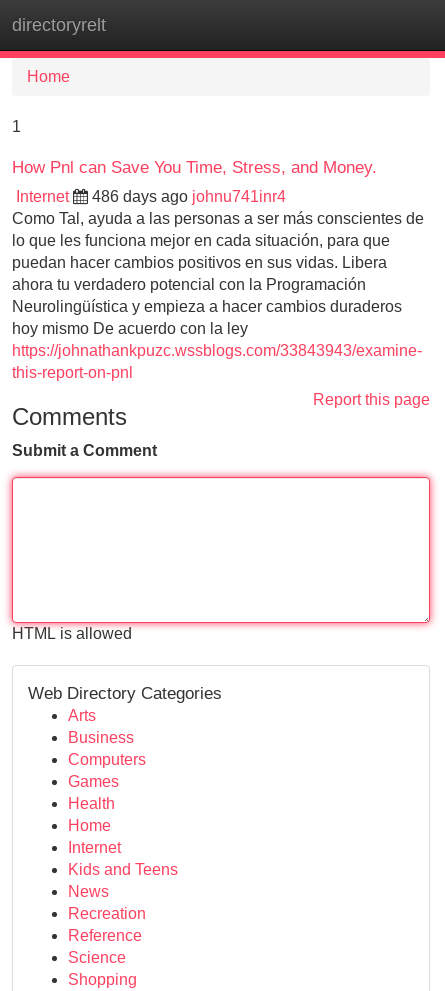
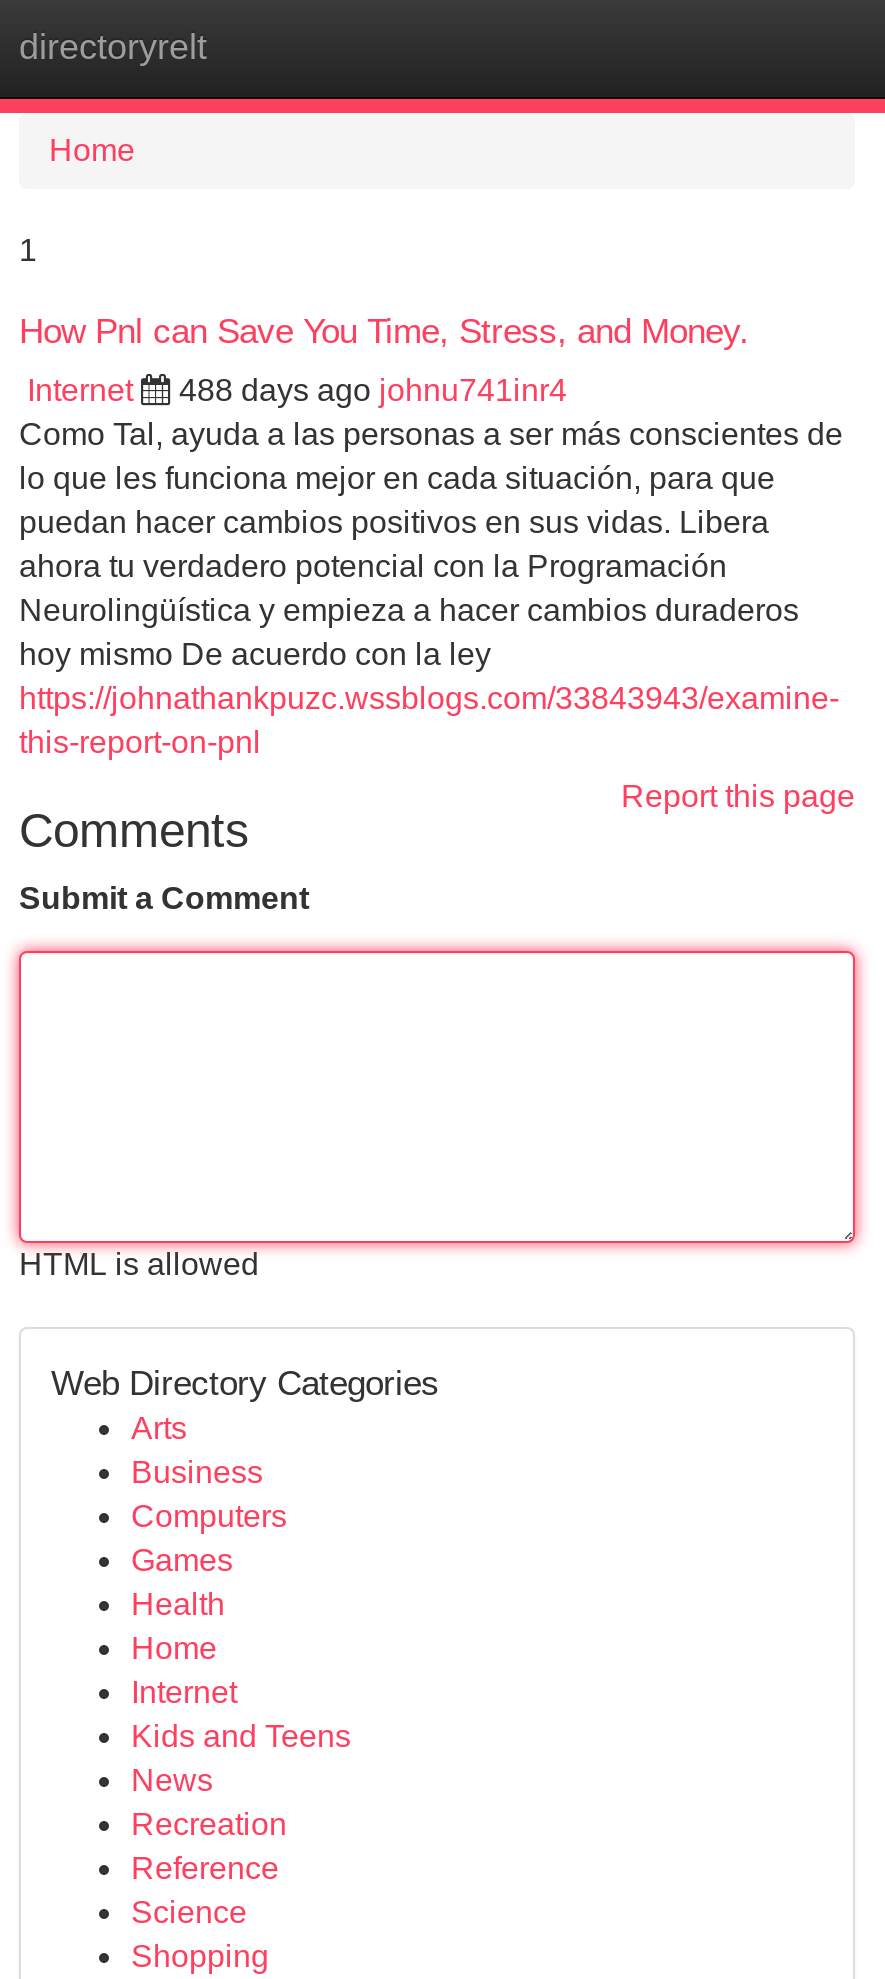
- 486 days ago johnu741inr4
+ 488 days ago johnu741inr4
